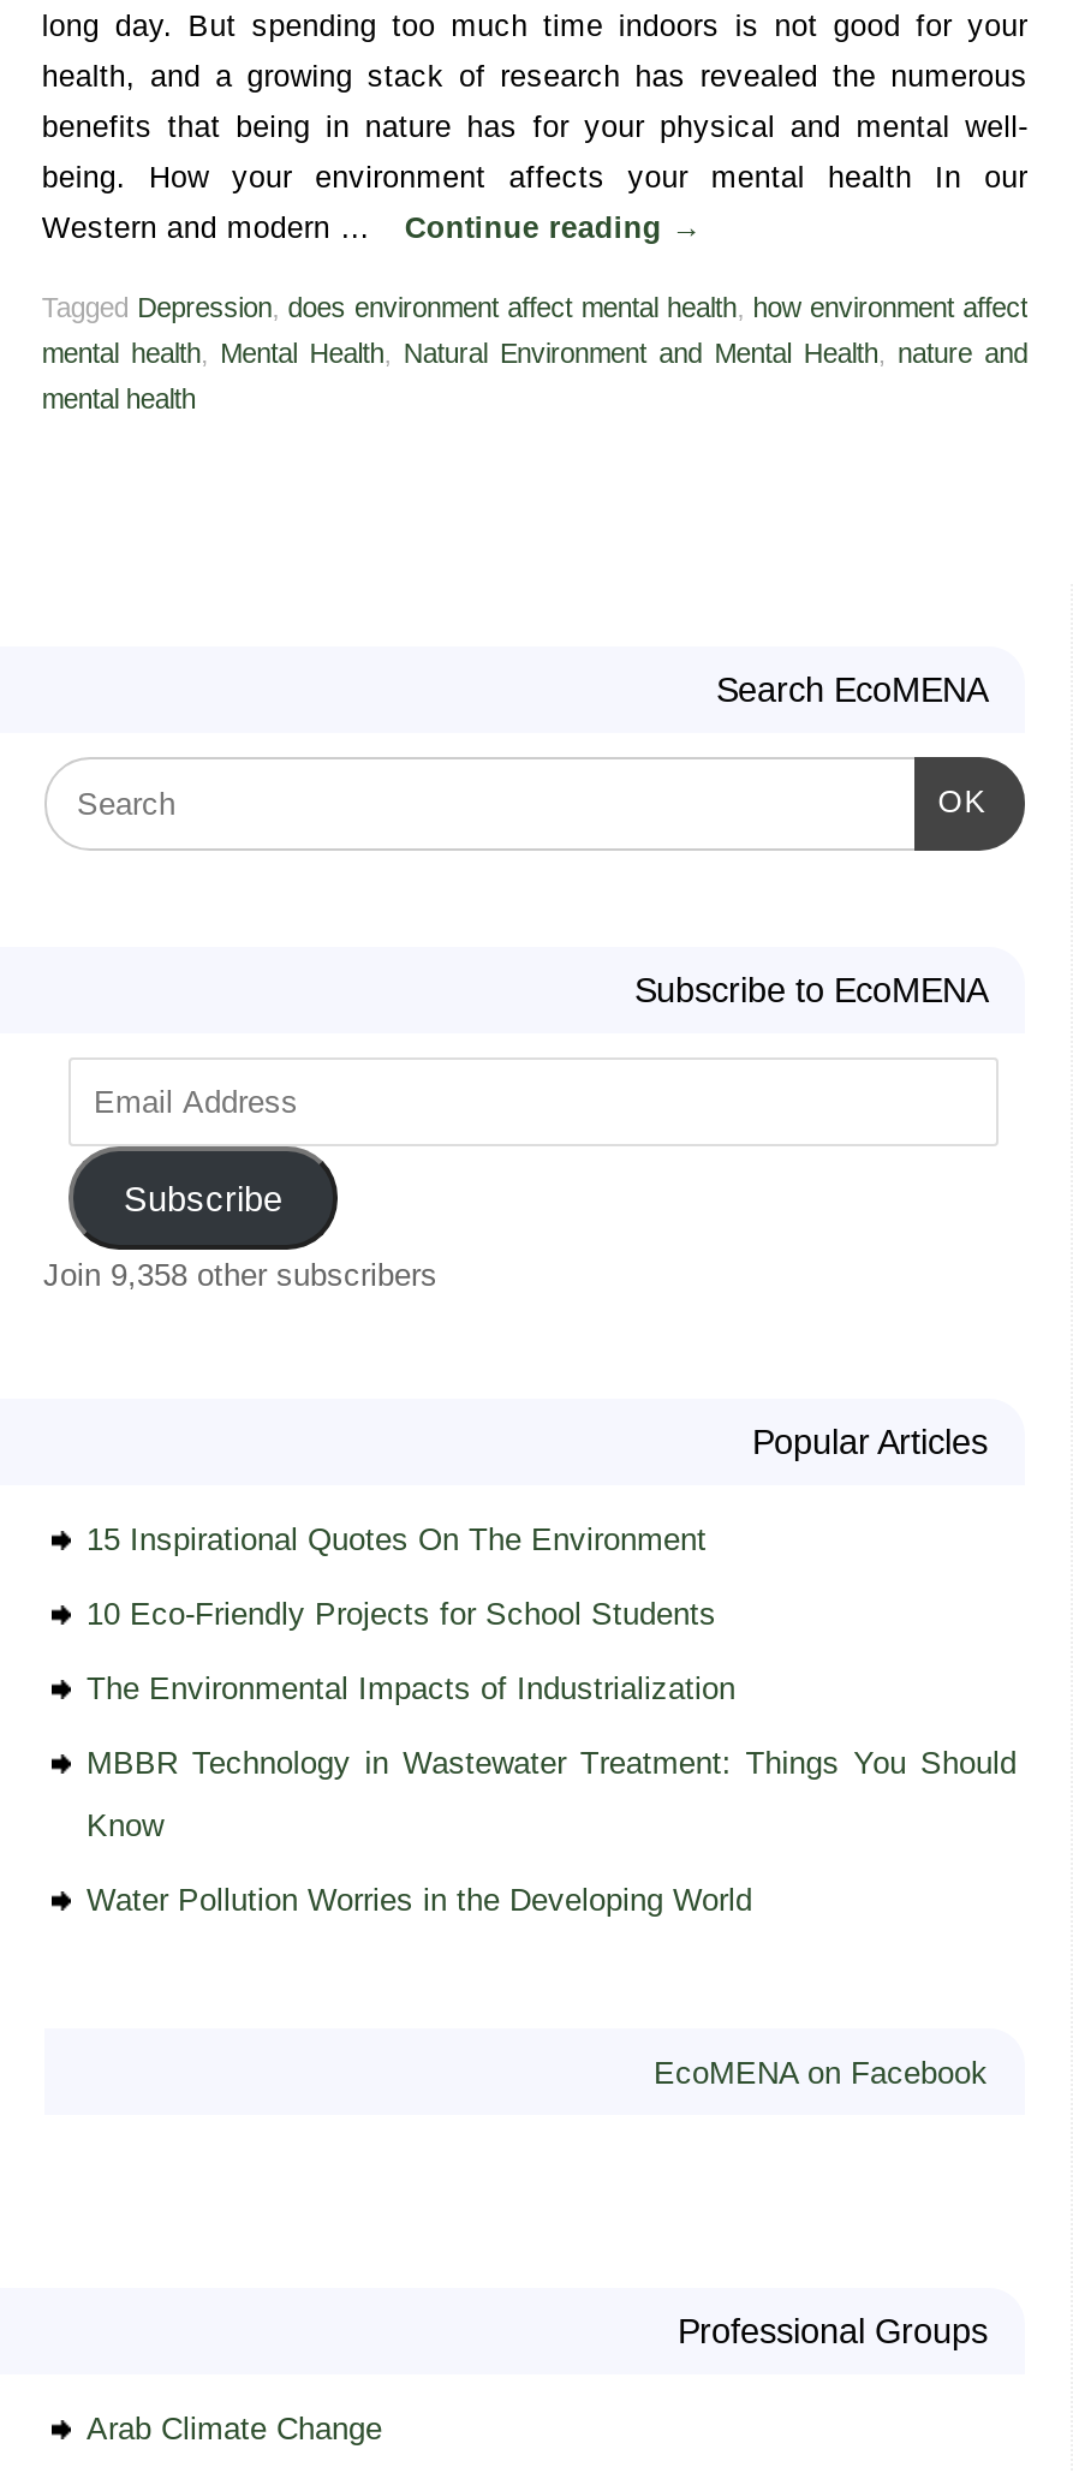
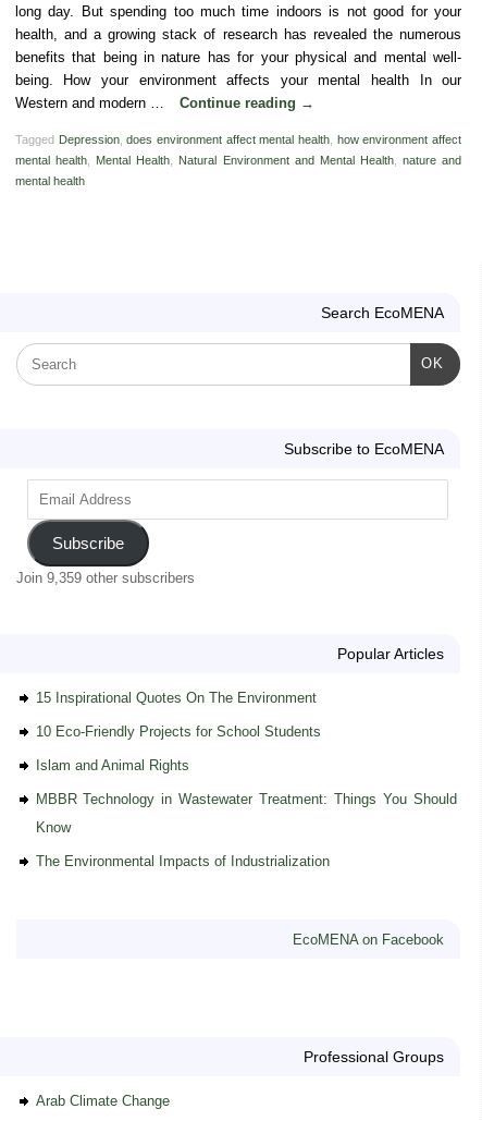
- Join 9,358 other subscribers
+ Join 9,359 other subscribers

+ Islam and Animal Rights

moved down: The Environmental Impacts of Industrialization

- Water Pollution Worries in the Developing World
